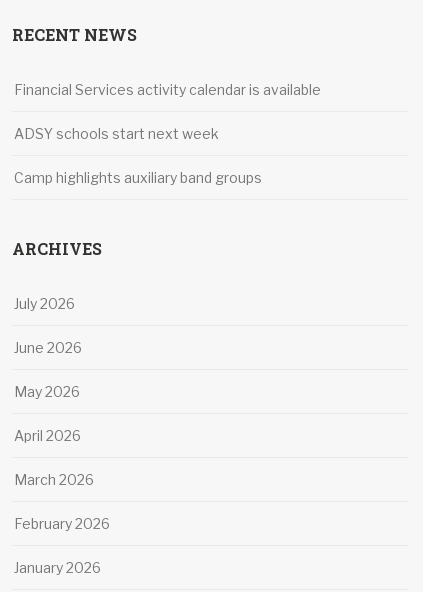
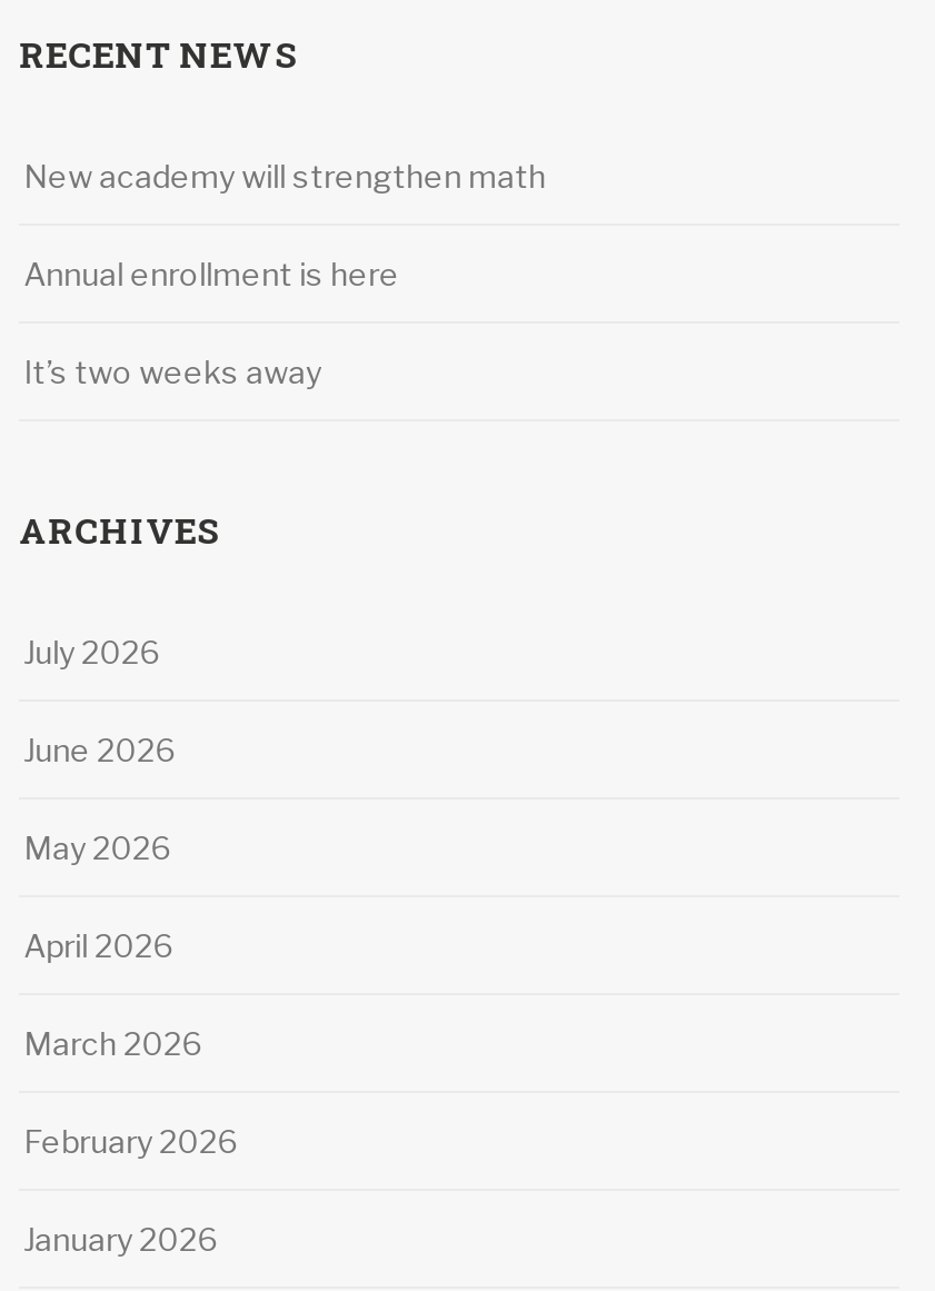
- Financial Services activity calendar is available
+ New academy will strengthen math

- ADSY schools start next week
+ Annual enrollment is here

- Camp highlights auxiliary band groups
+ It’s two weeks away
